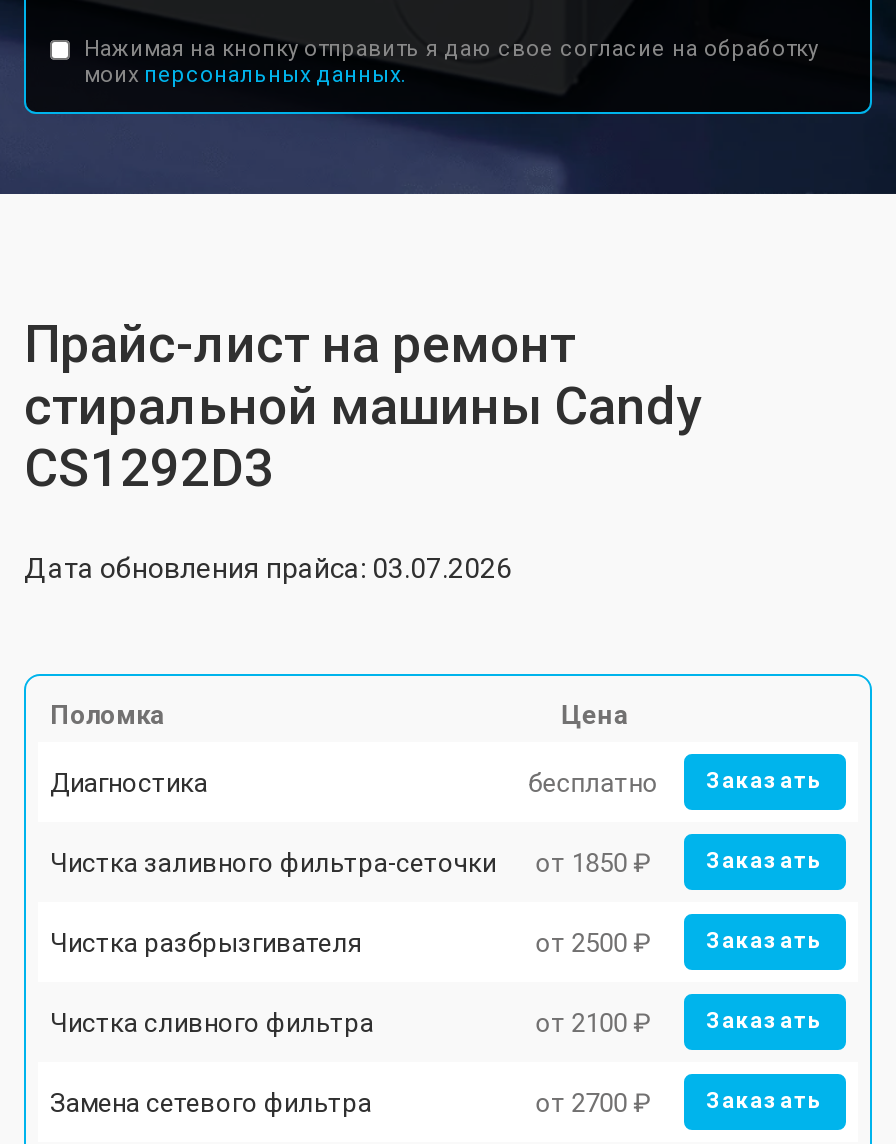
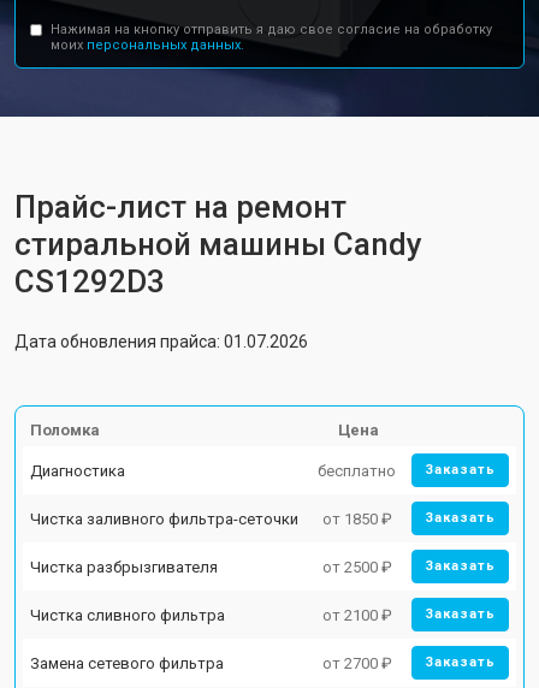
- Дата обновления прайса: 03.07.2026
+ Дата обновления прайса: 01.07.2026
